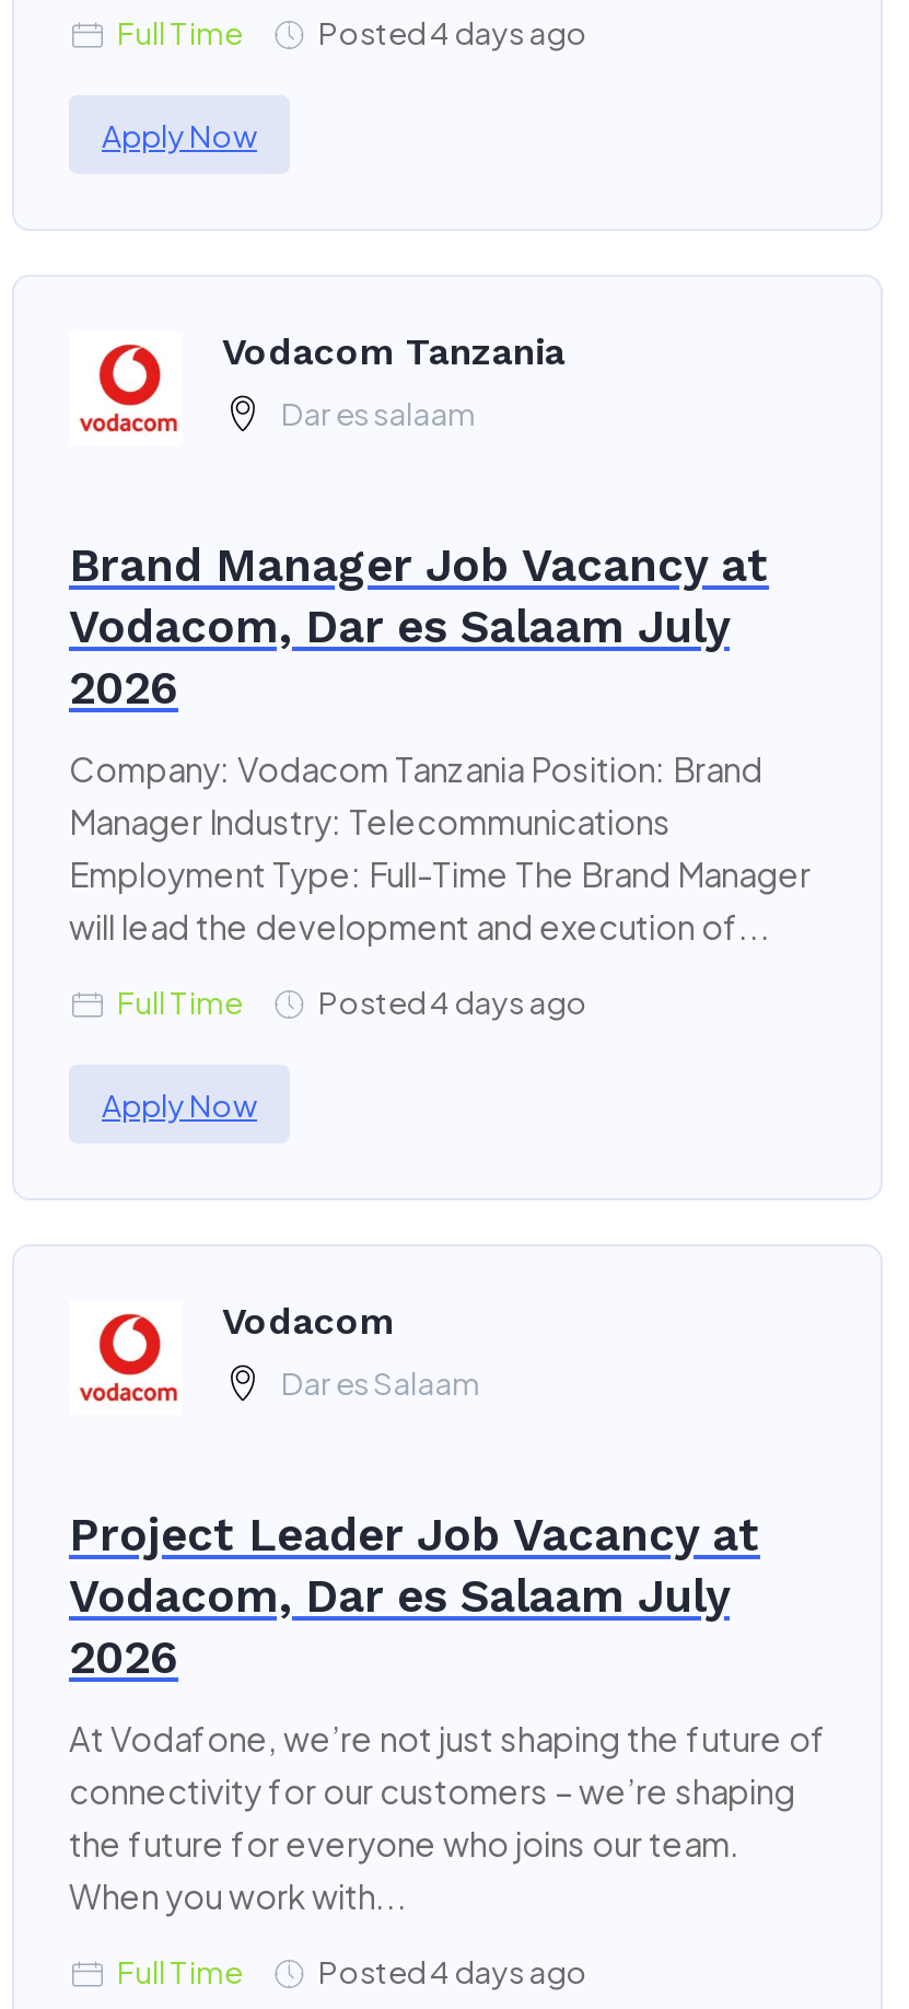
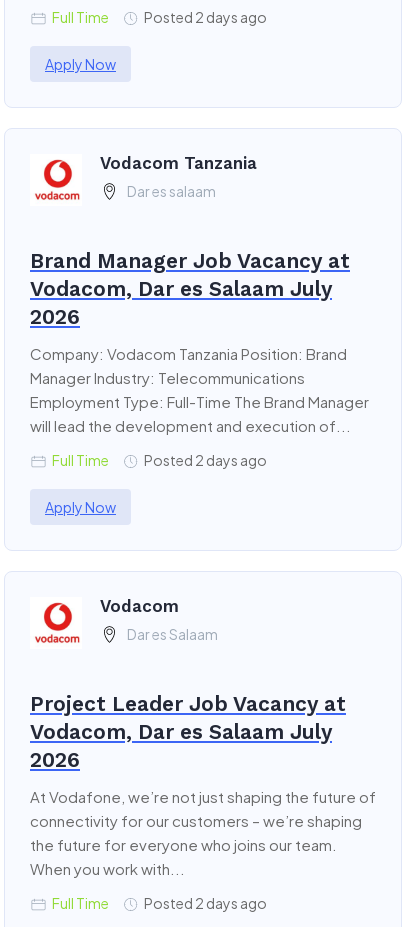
- Posted 4 days ago
+ Posted 2 days ago

- Posted 4 days ago
+ Posted 2 days ago

- Posted 4 days ago
+ Posted 2 days ago
